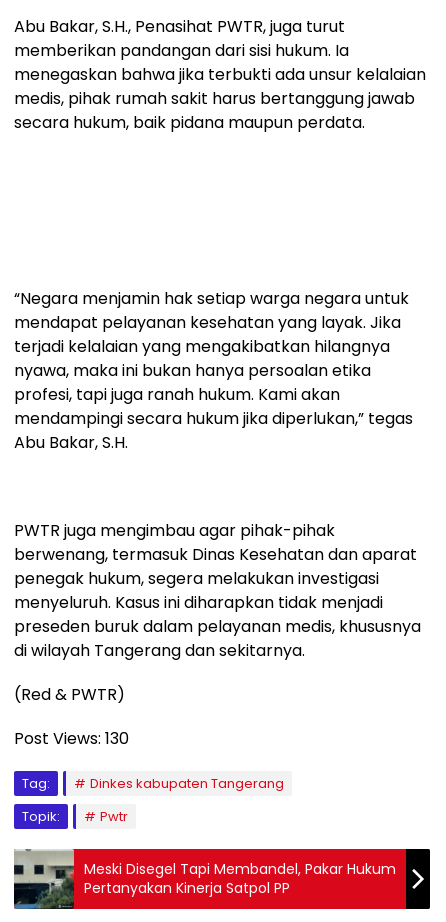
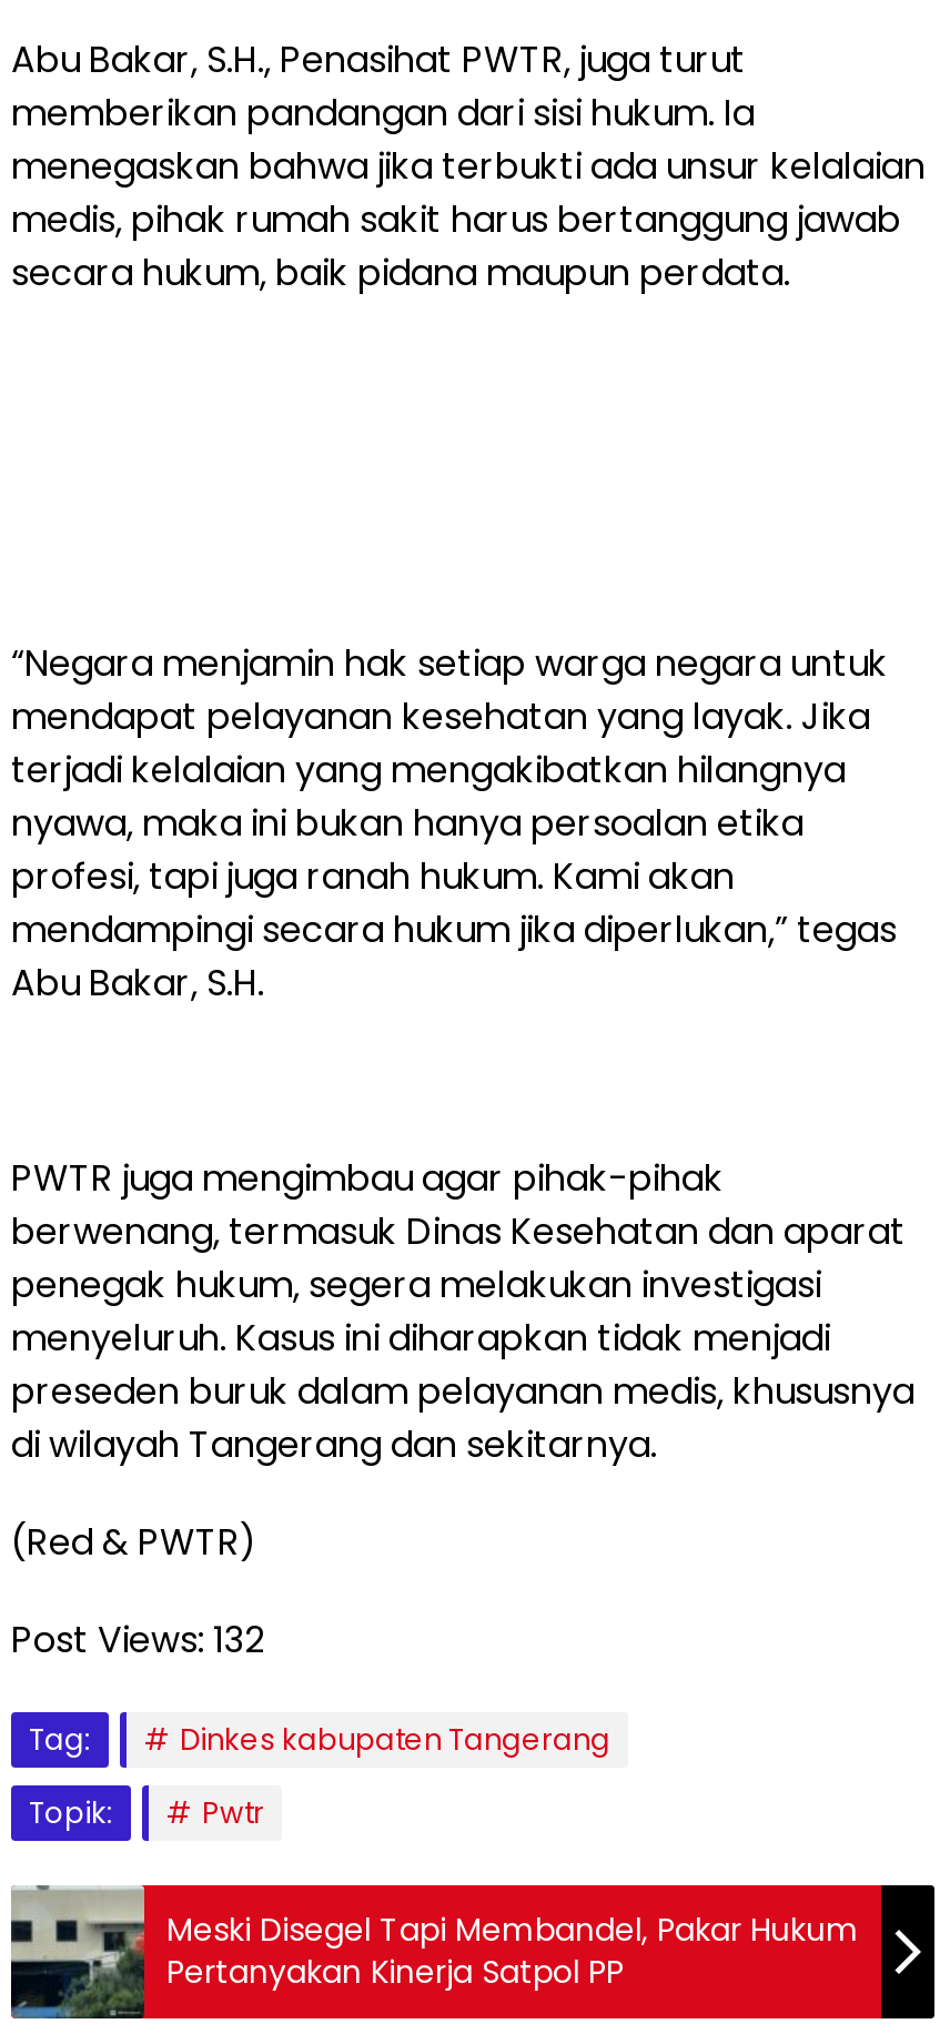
- Post Views: 130
+ Post Views: 132
